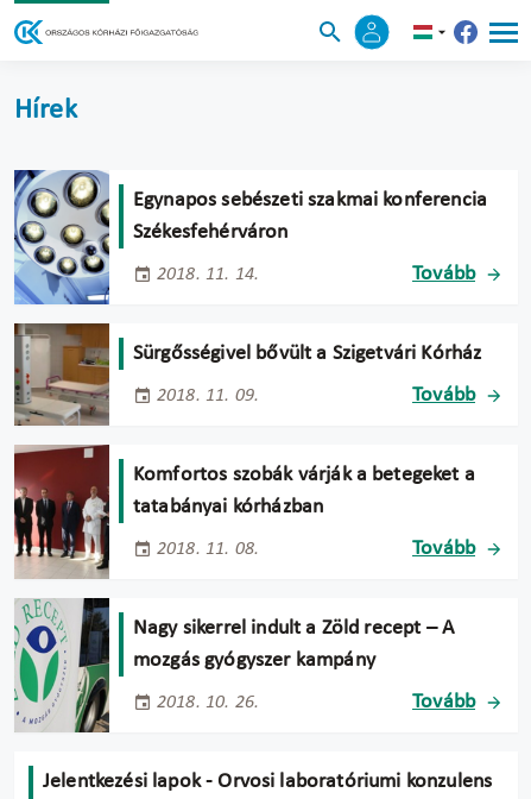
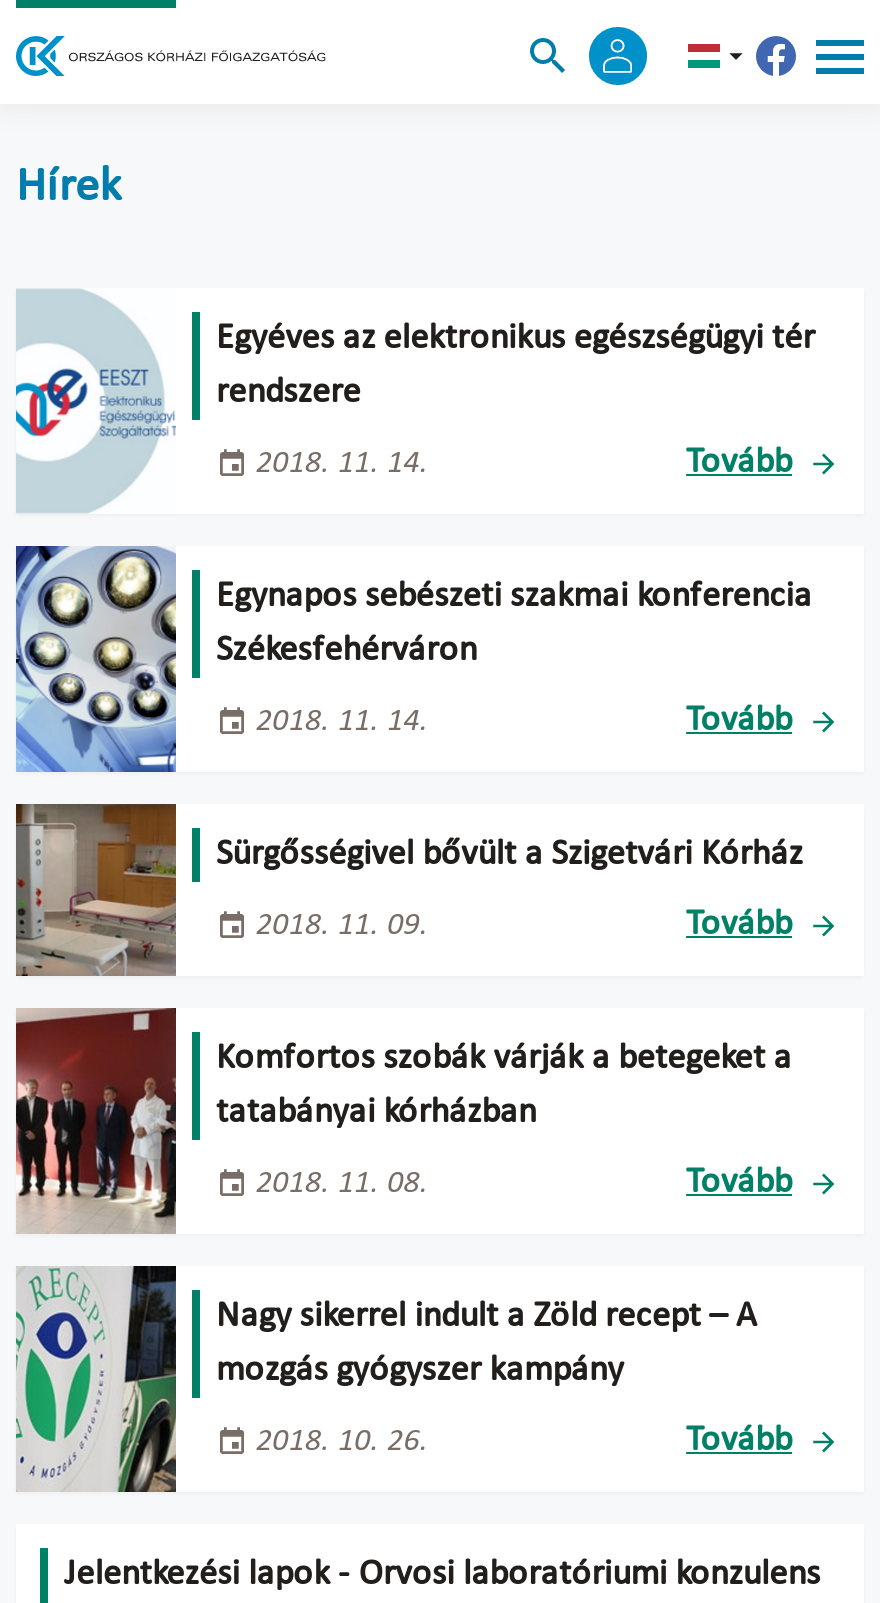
+ [image]
+ Egyéves az elektronikus egészségügyi tér
+ rendszere
+ 2018. 11. 14.
+ Tovább
